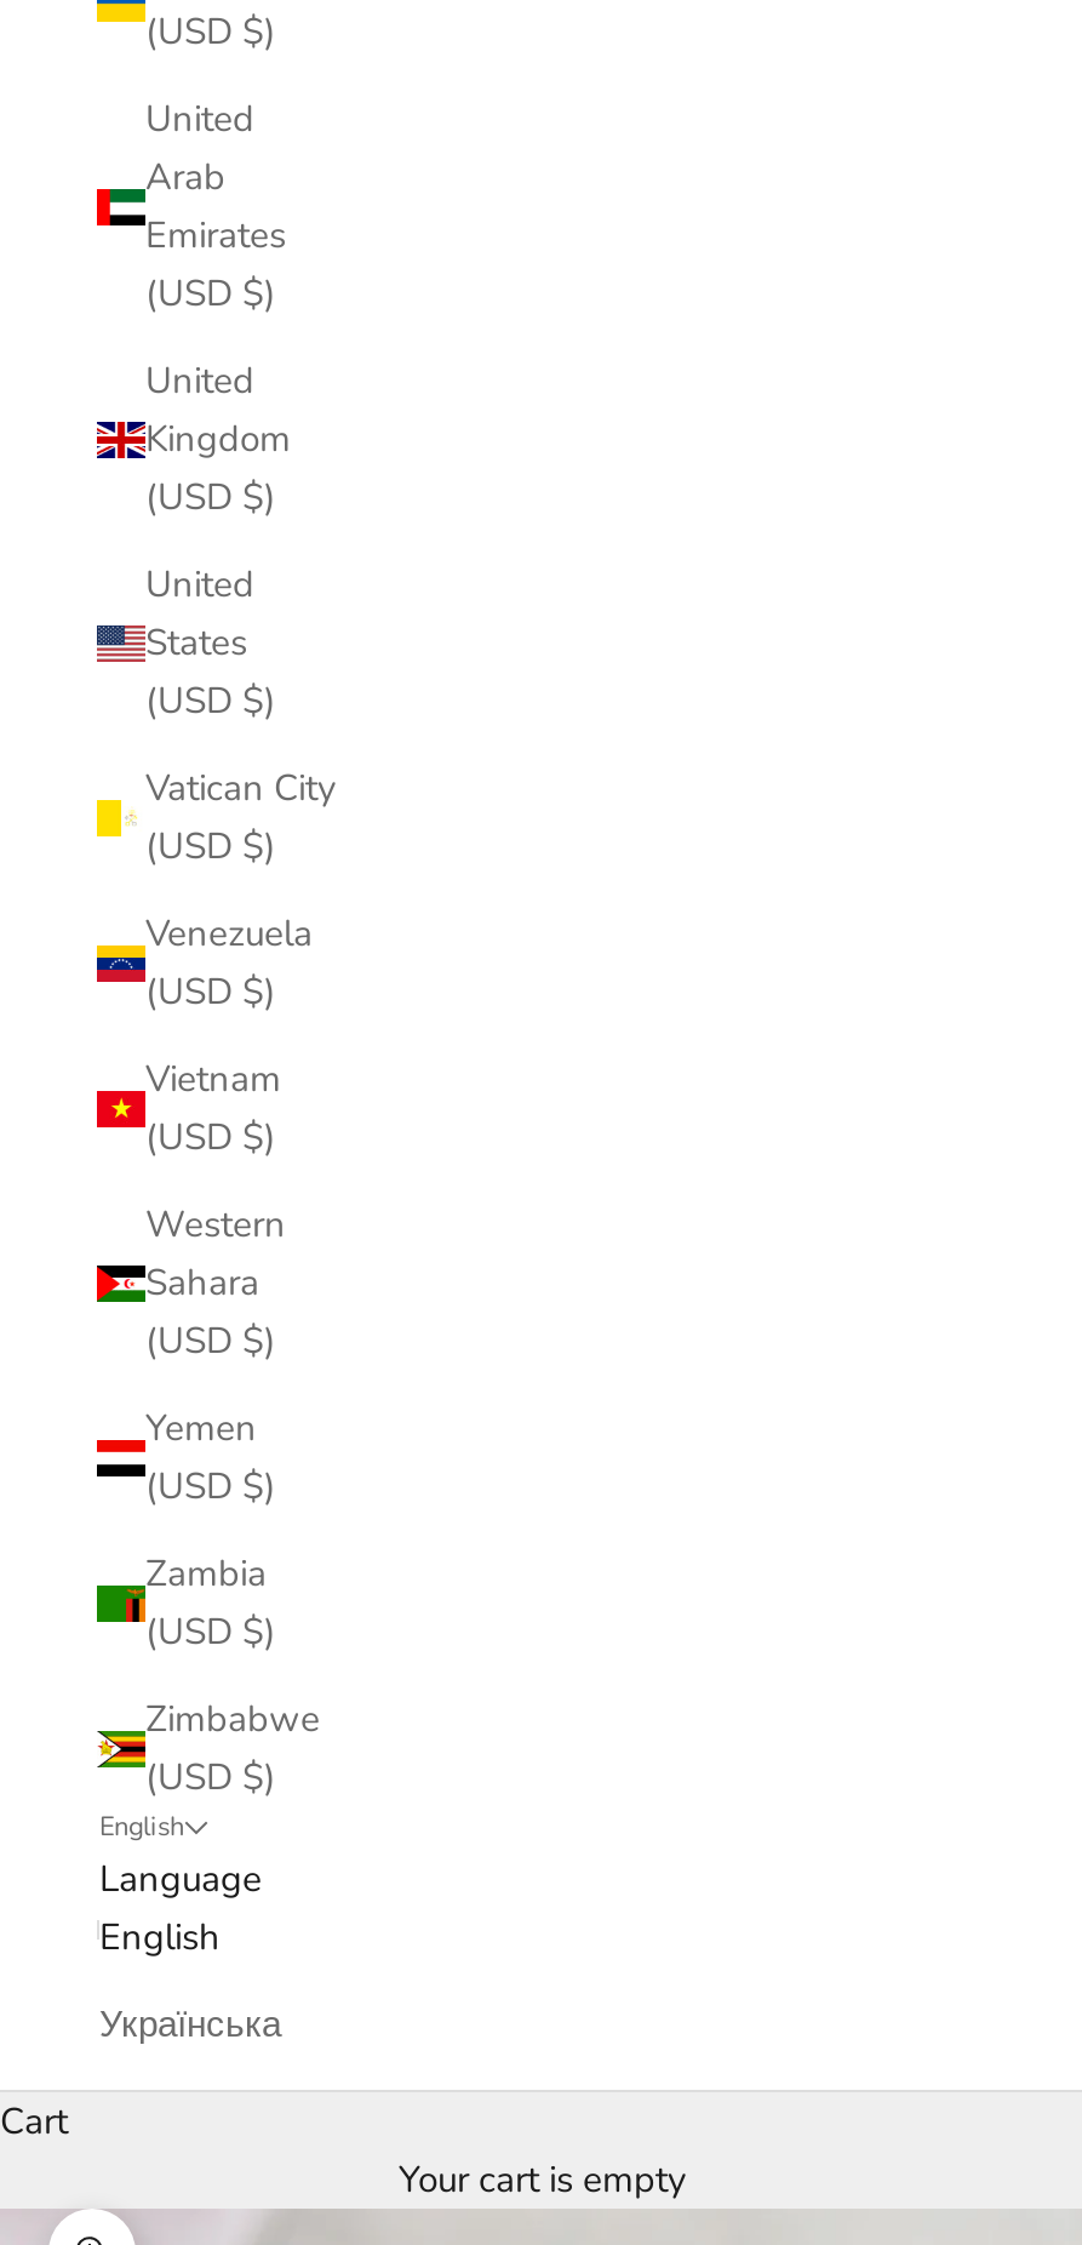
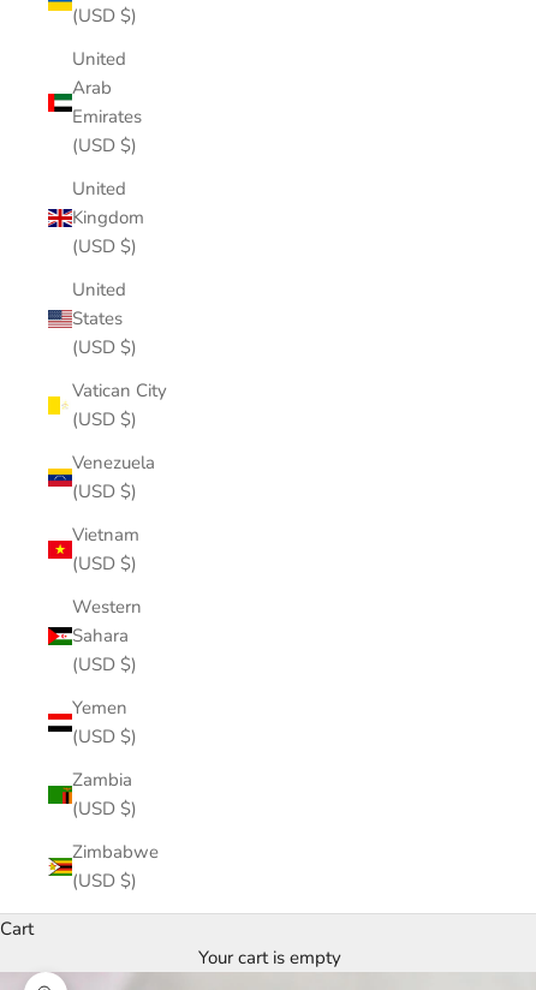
- English
- Language
- English
- Українська
